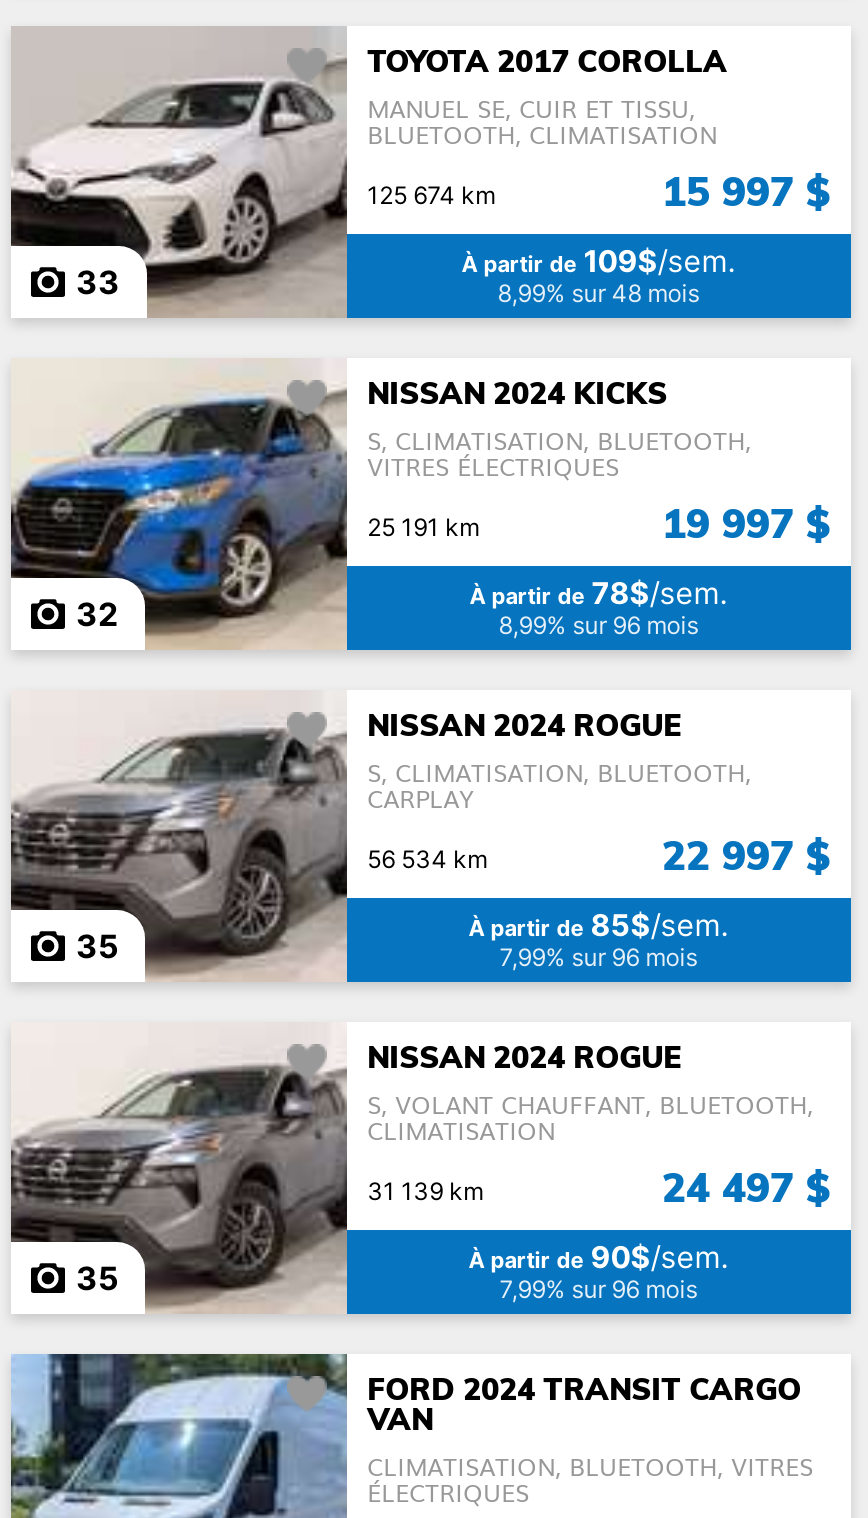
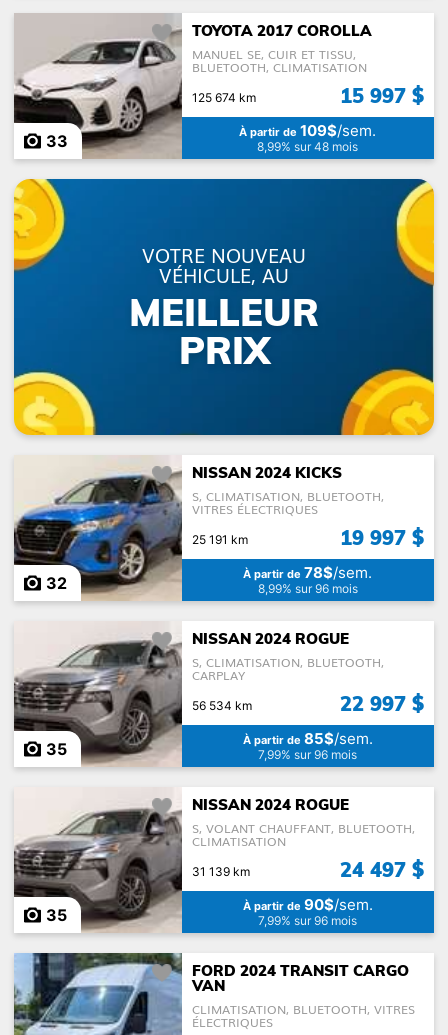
+ [image]
+ VOTRE NOUVEAU
+ VÉHICULE, AU
+ MEILLEUR
+ PRIX
